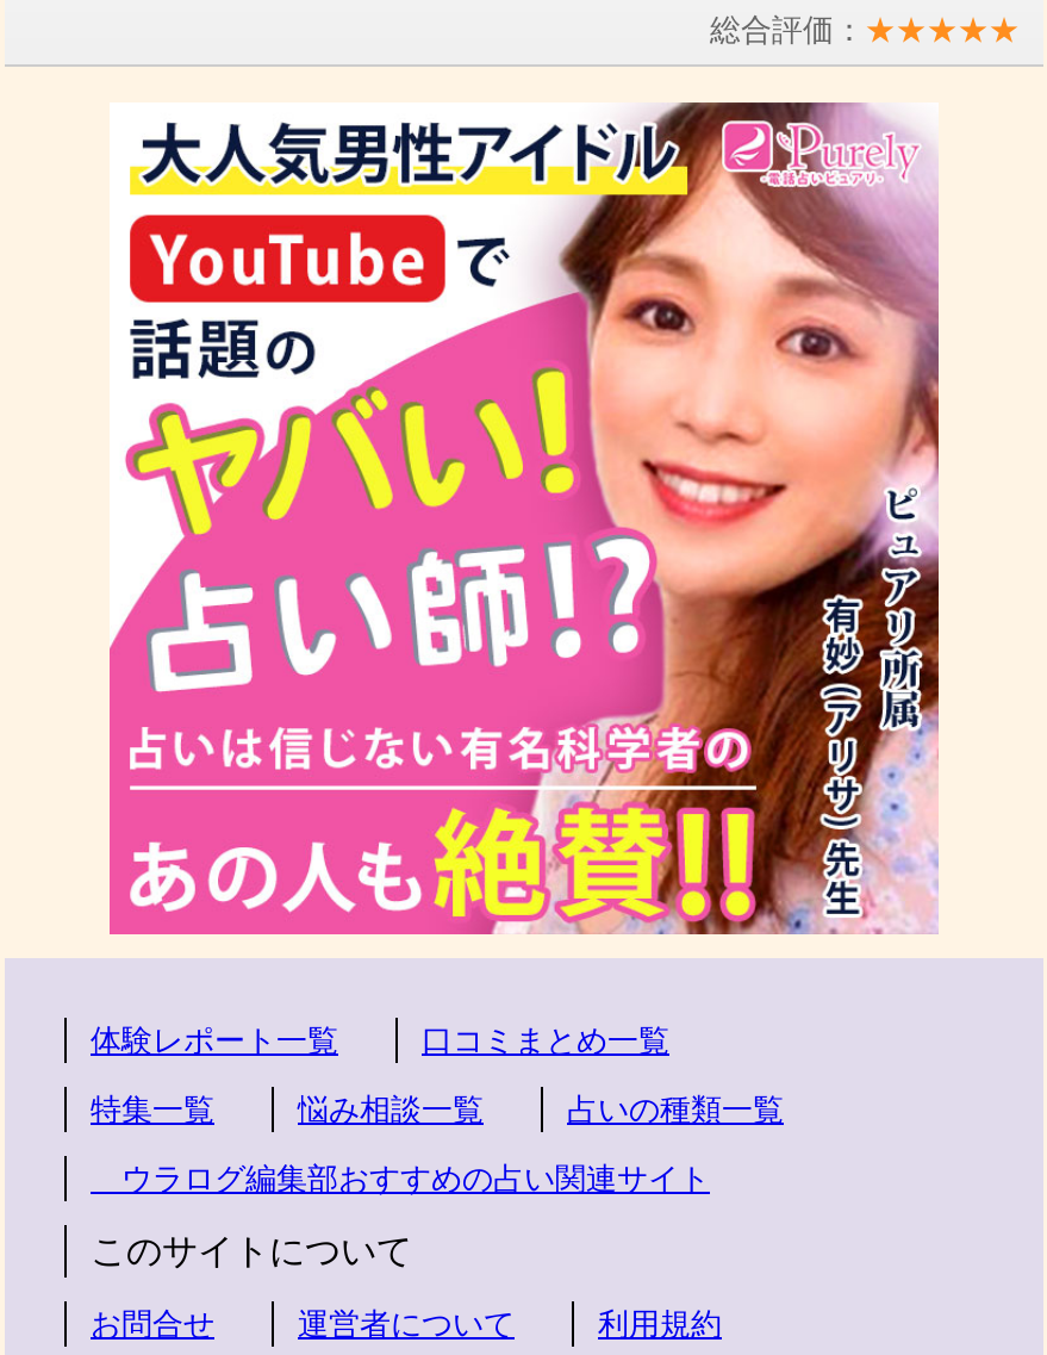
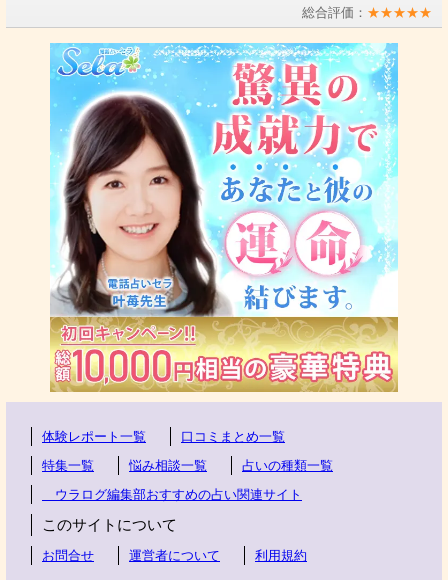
- [image]
+ [image]
